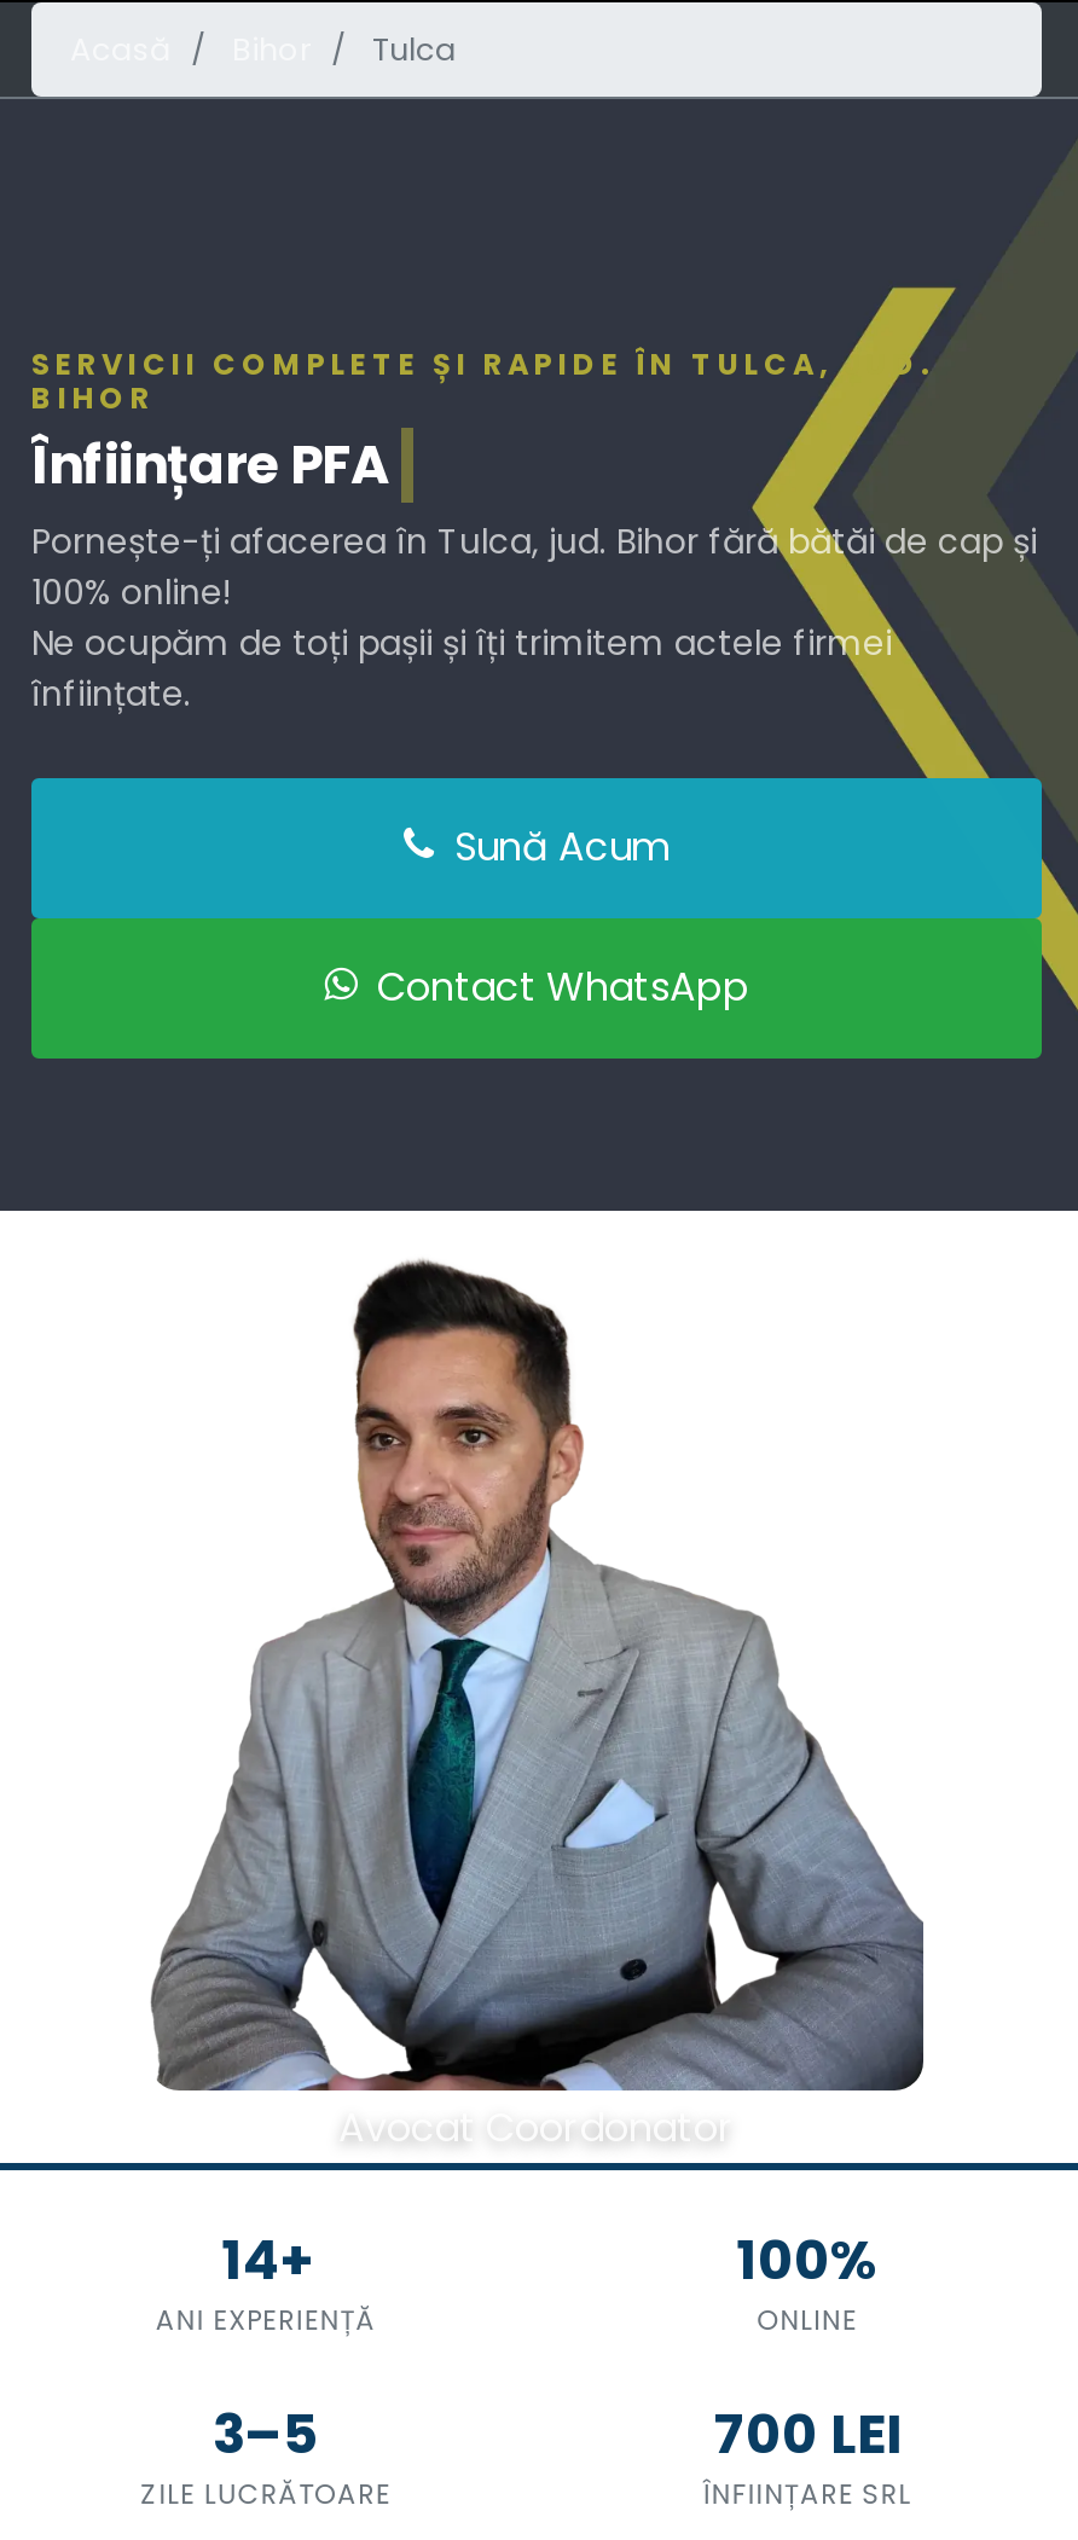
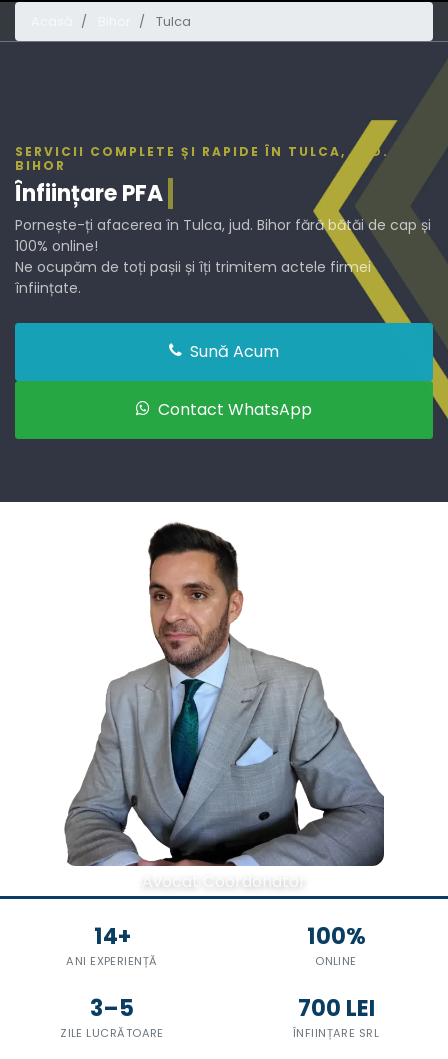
- Înființare II
+ Înființare PFA
